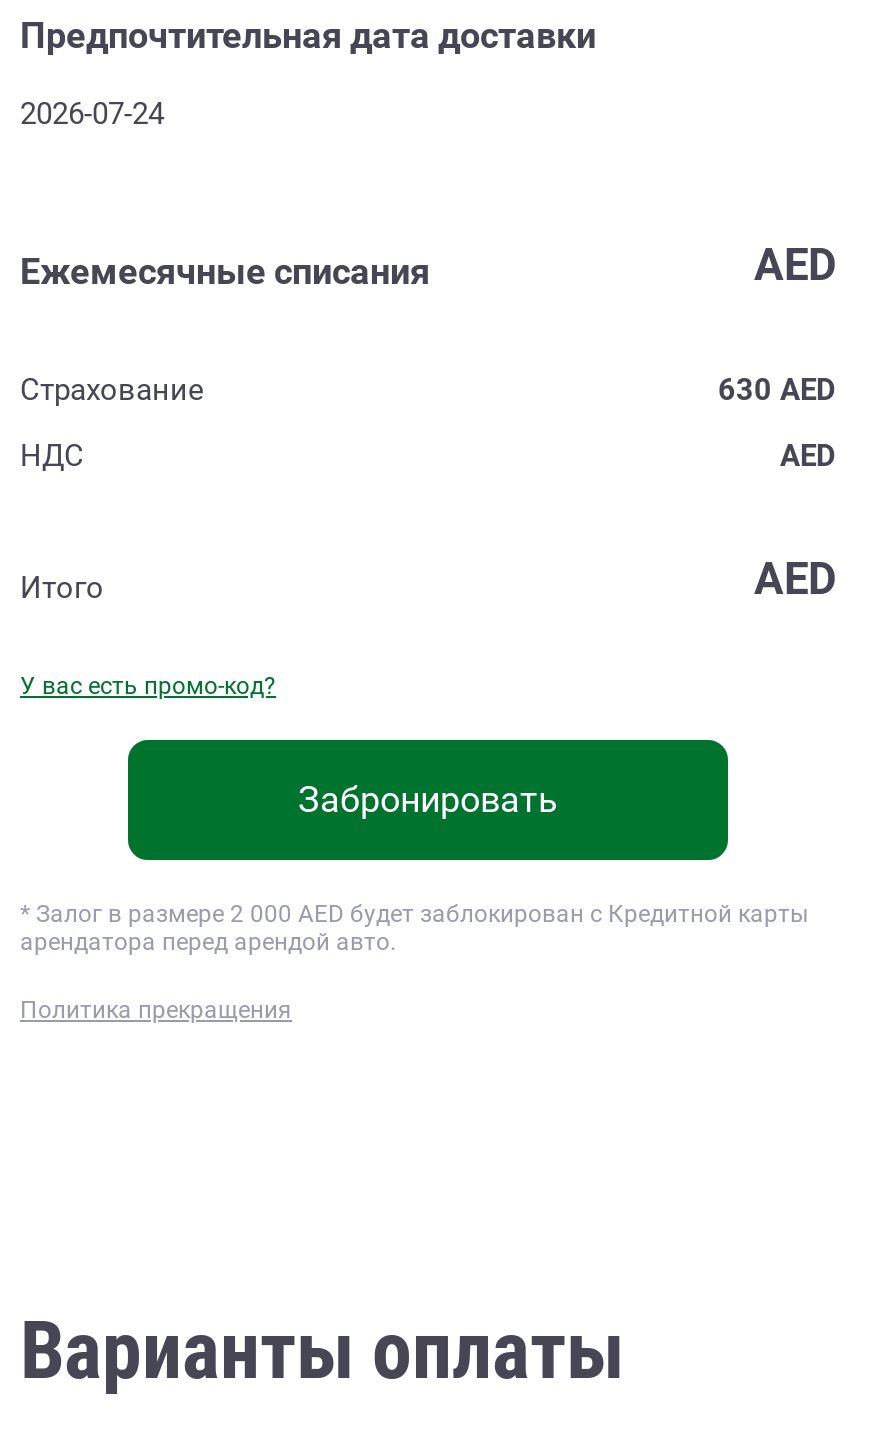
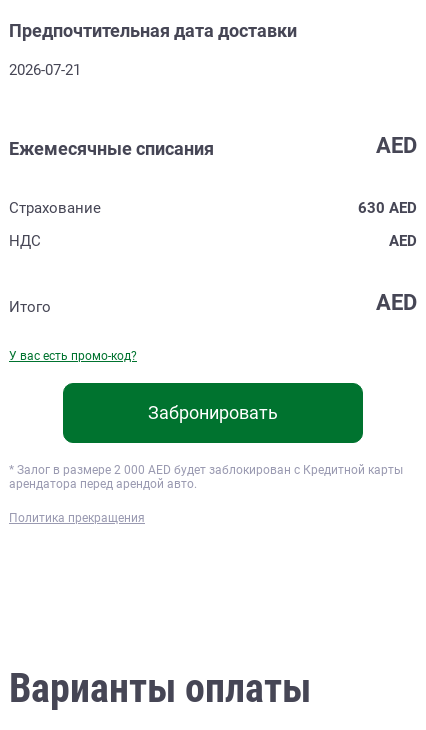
- 2026-07-24
+ 2026-07-21
